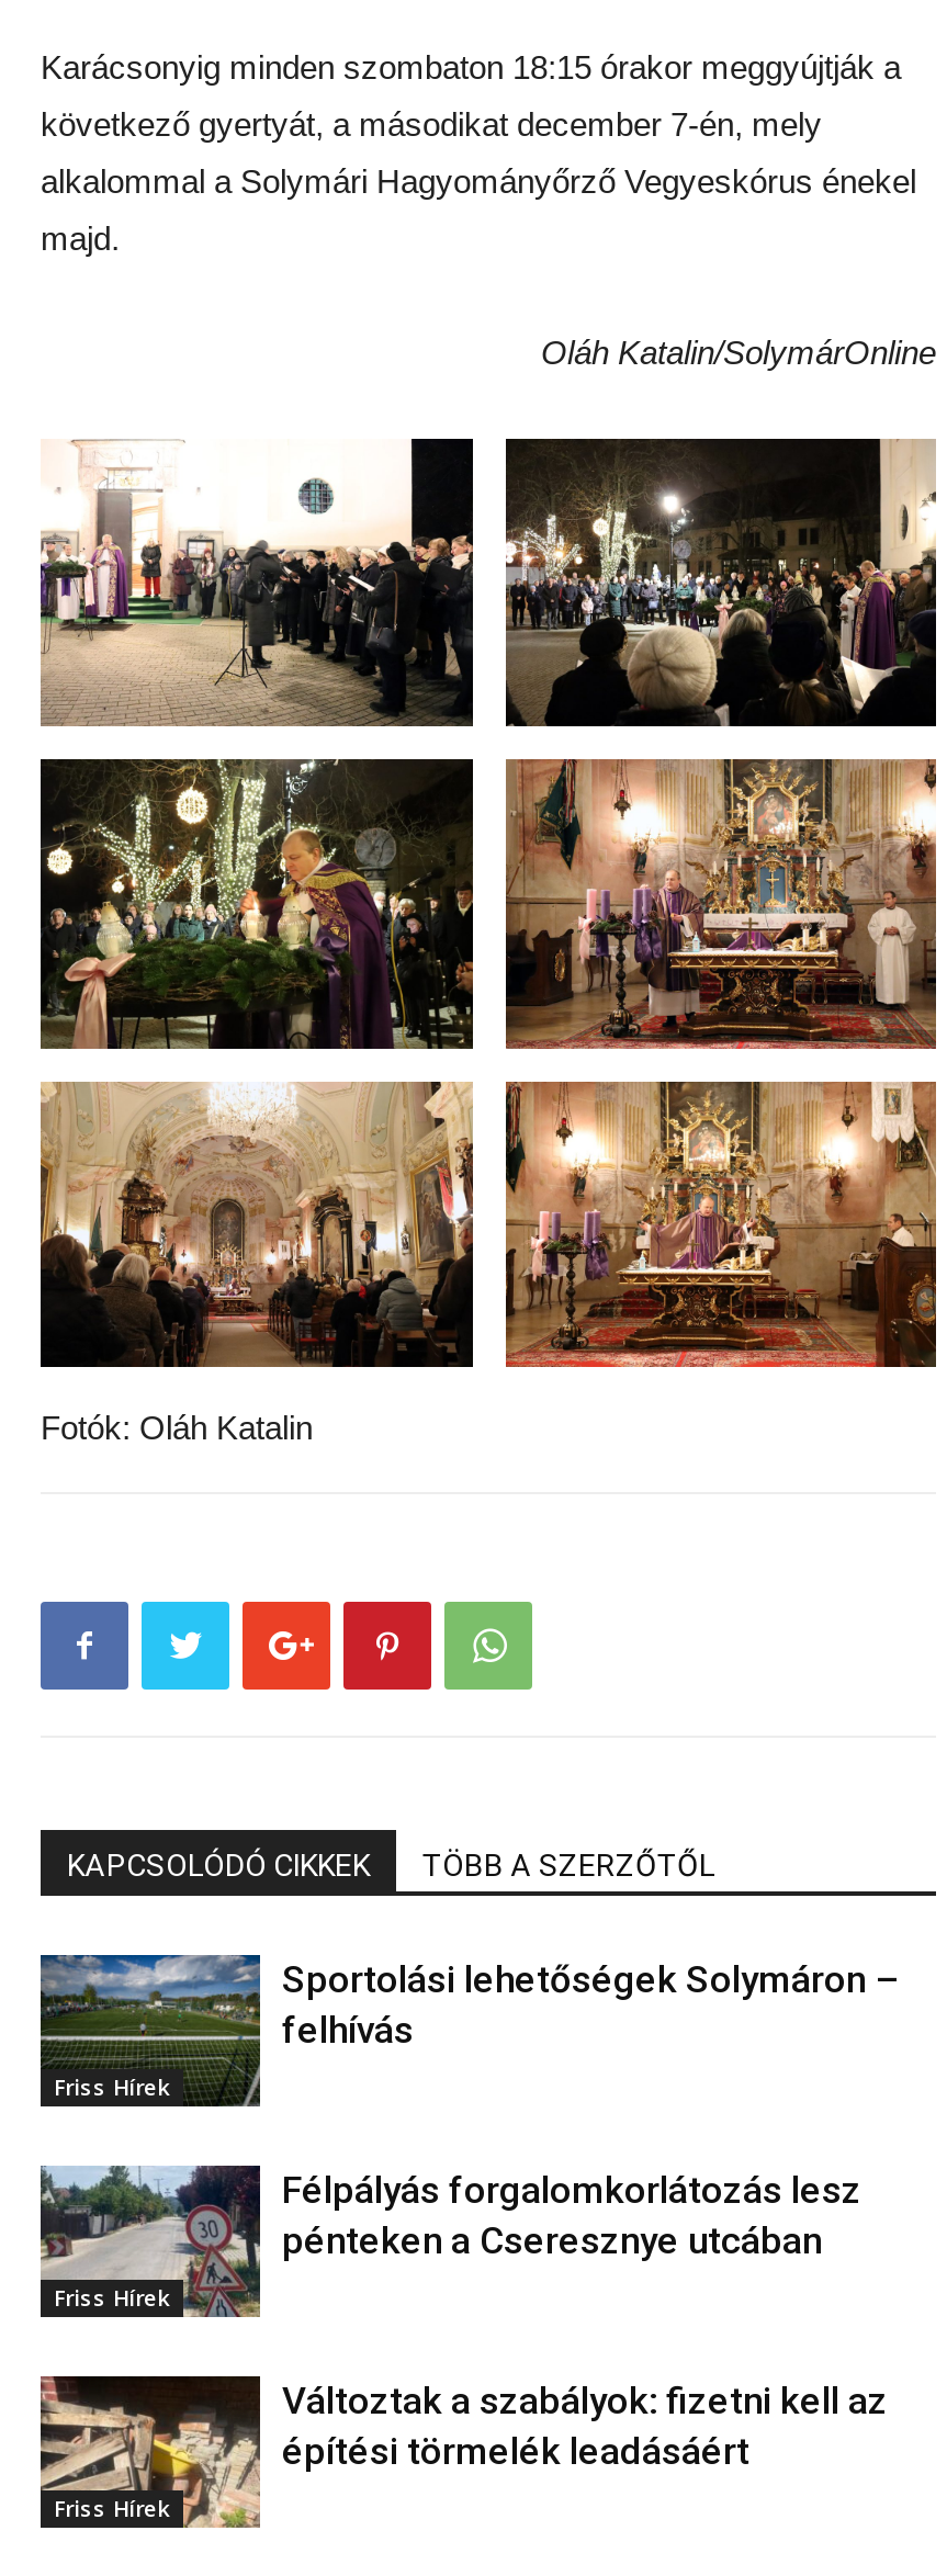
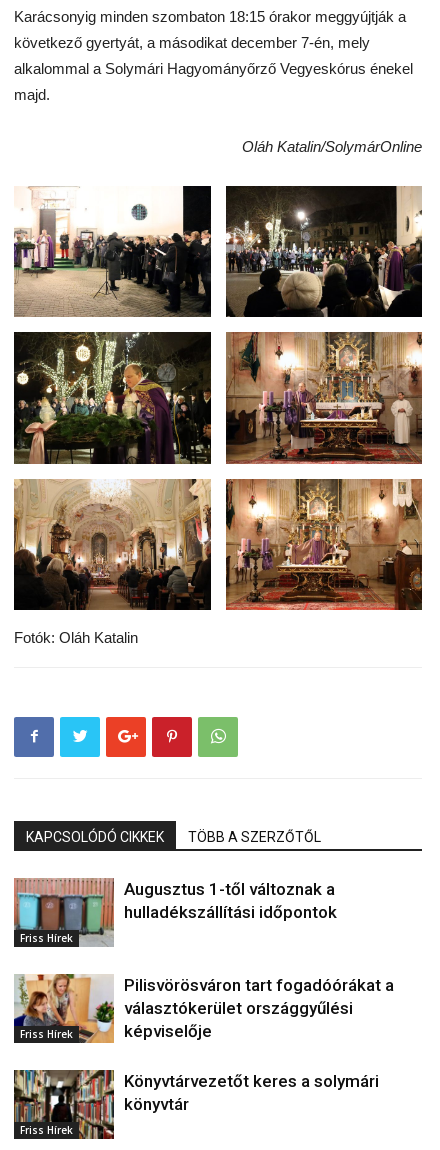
- [image]
- Sportolási lehetőségek Solymáron –
- felhívás
+ [image]
+ Augusztus 1-től változnak a
+ hulladékszállítási időpontok

- [image]
- Félpályás forgalomkorlátozás lesz
- pénteken a Cseresznye utcában
+ [image]
+ Pilisvörösváron tart fogadóórákat a
+ választókerület országgyűlési
+ képviselője

- [image]
- Változtak a szabályok: fizetni kell az
- építési törmelék leadásáért
+ [image]
+ Könyvtárvezetőt keres a solymári
+ könyvtár
